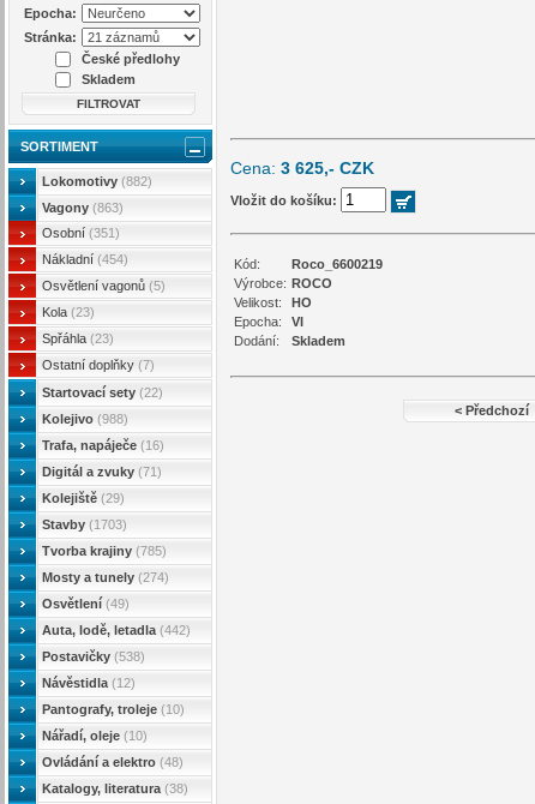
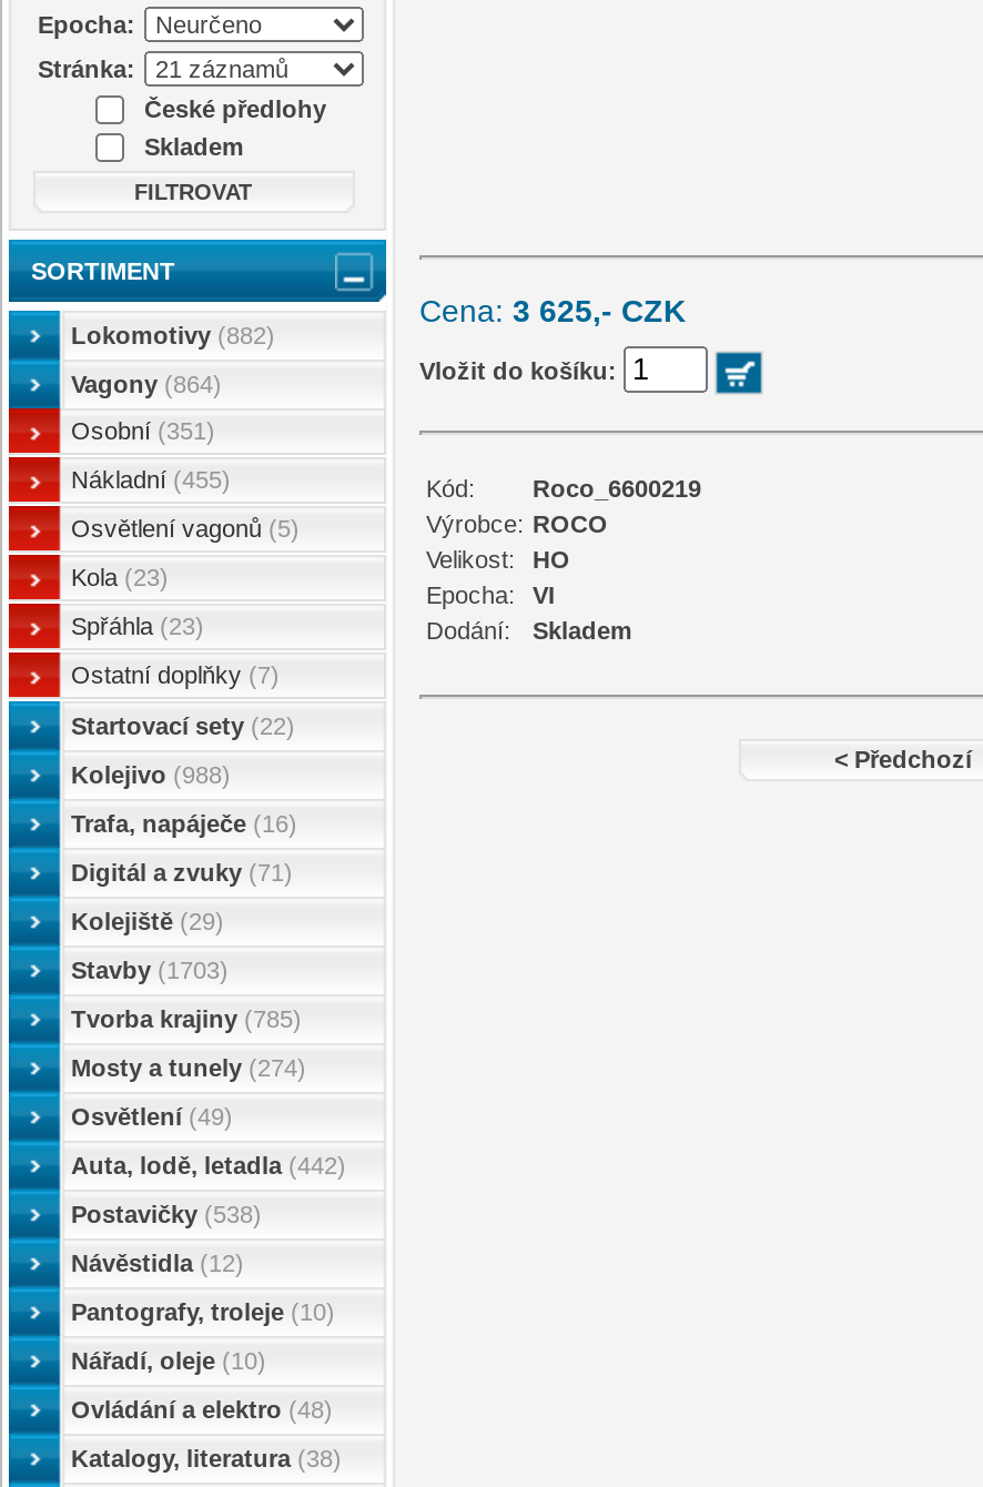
- Vagony (863)
+ Vagony (864)

- Nákladní (454)
+ Nákladní (455)
